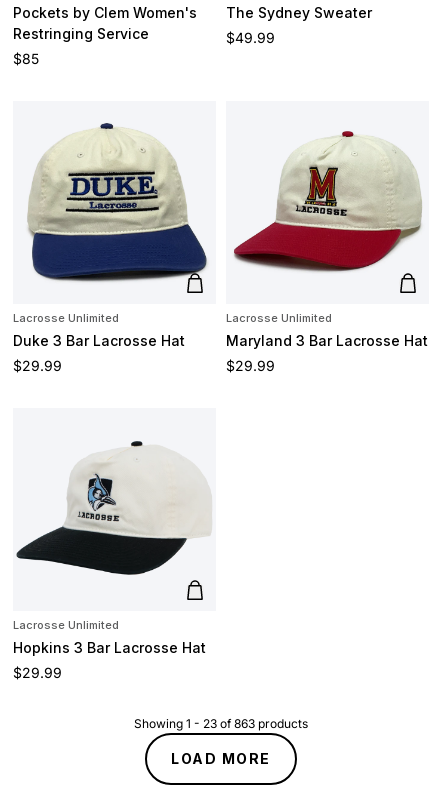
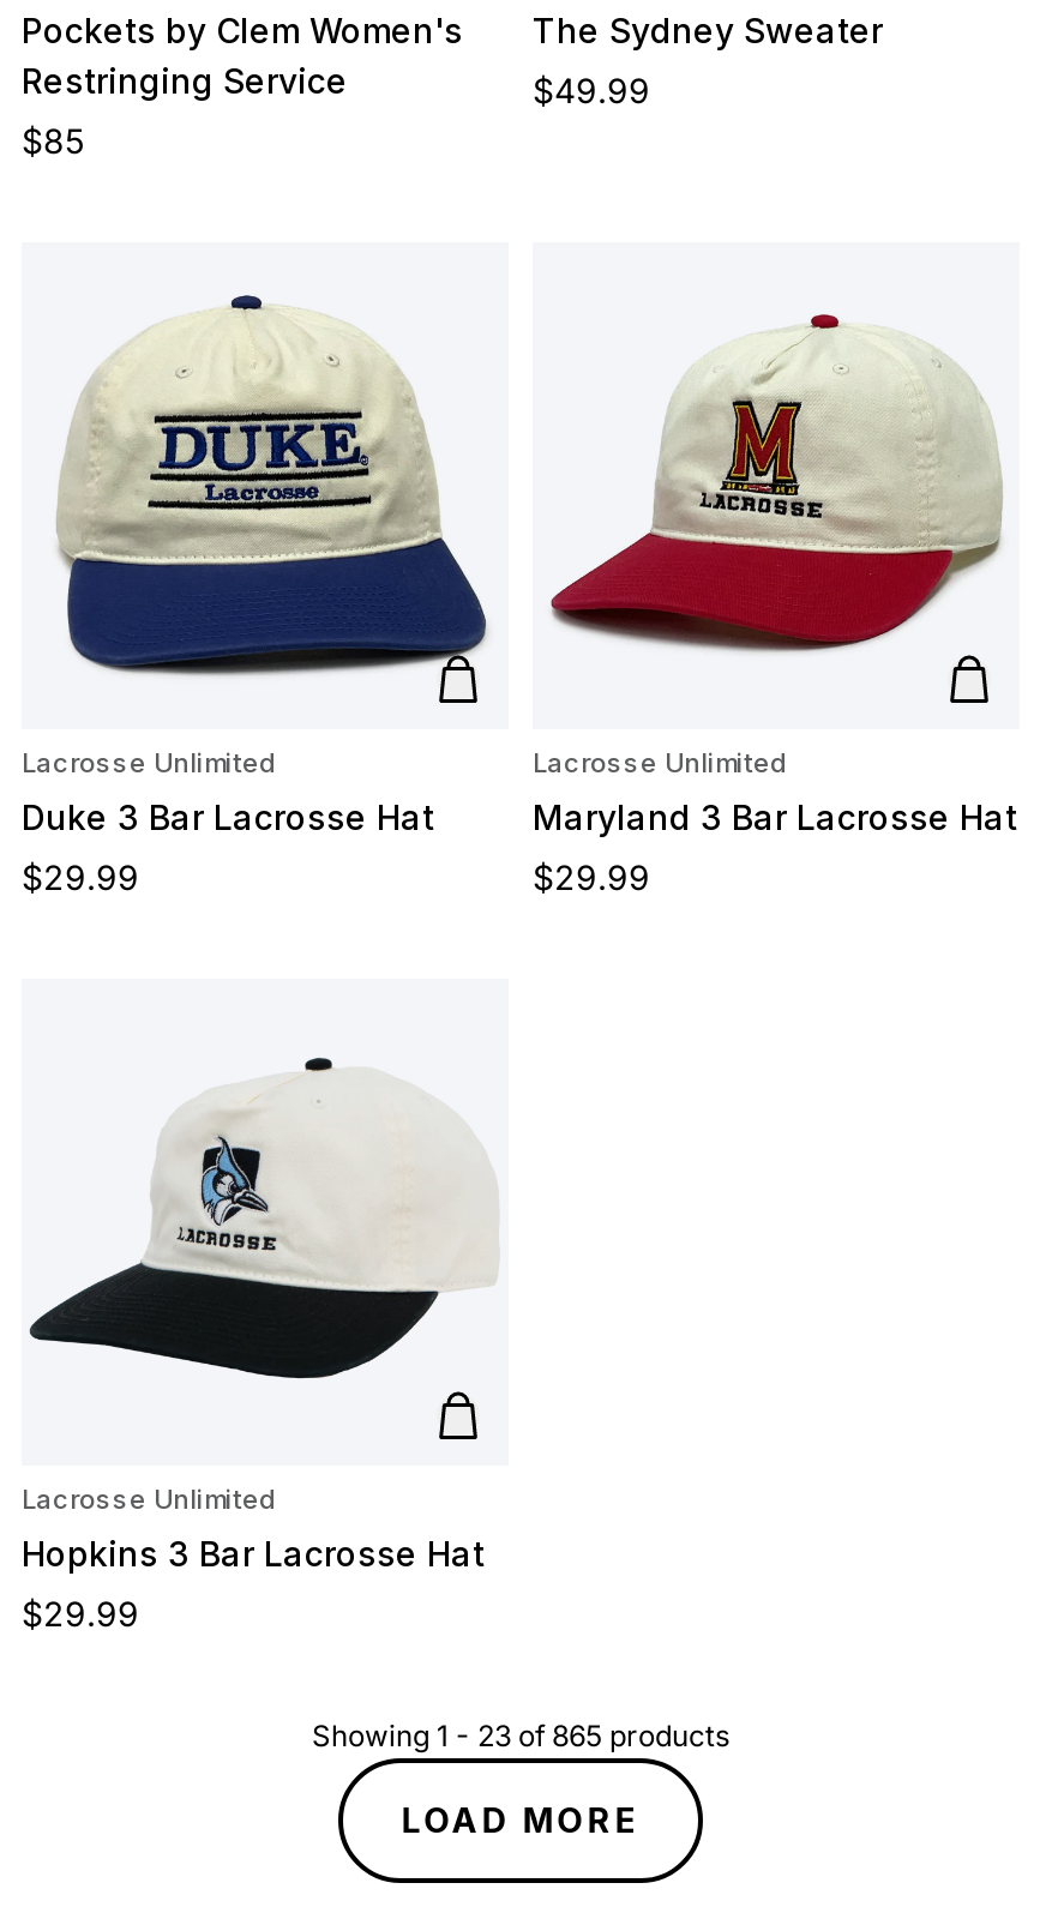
- Showing 1 - 23 of 863 products
+ Showing 1 - 23 of 865 products
